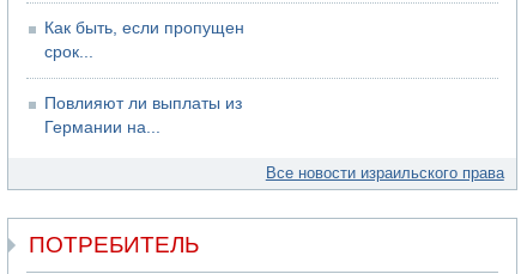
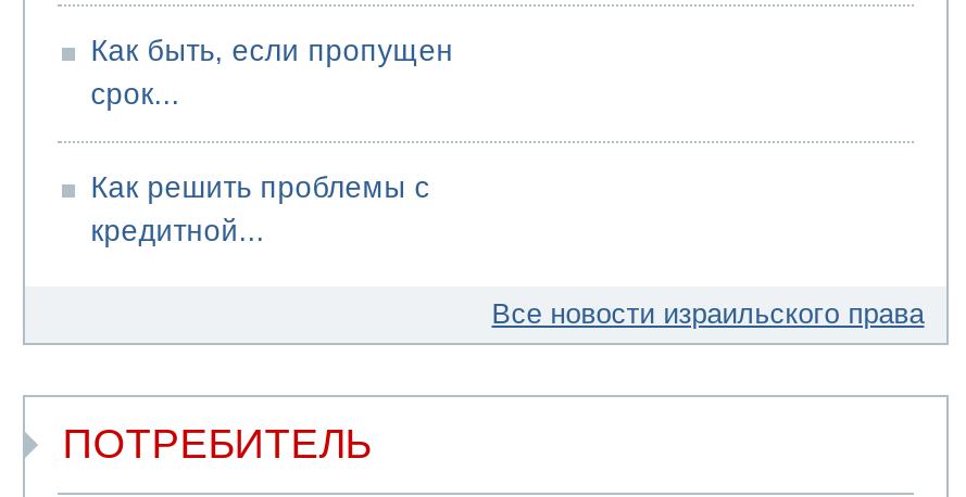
- Повлияют ли выплаты из
- Германии на...
+ Как решить проблемы с
+ кредитной...
